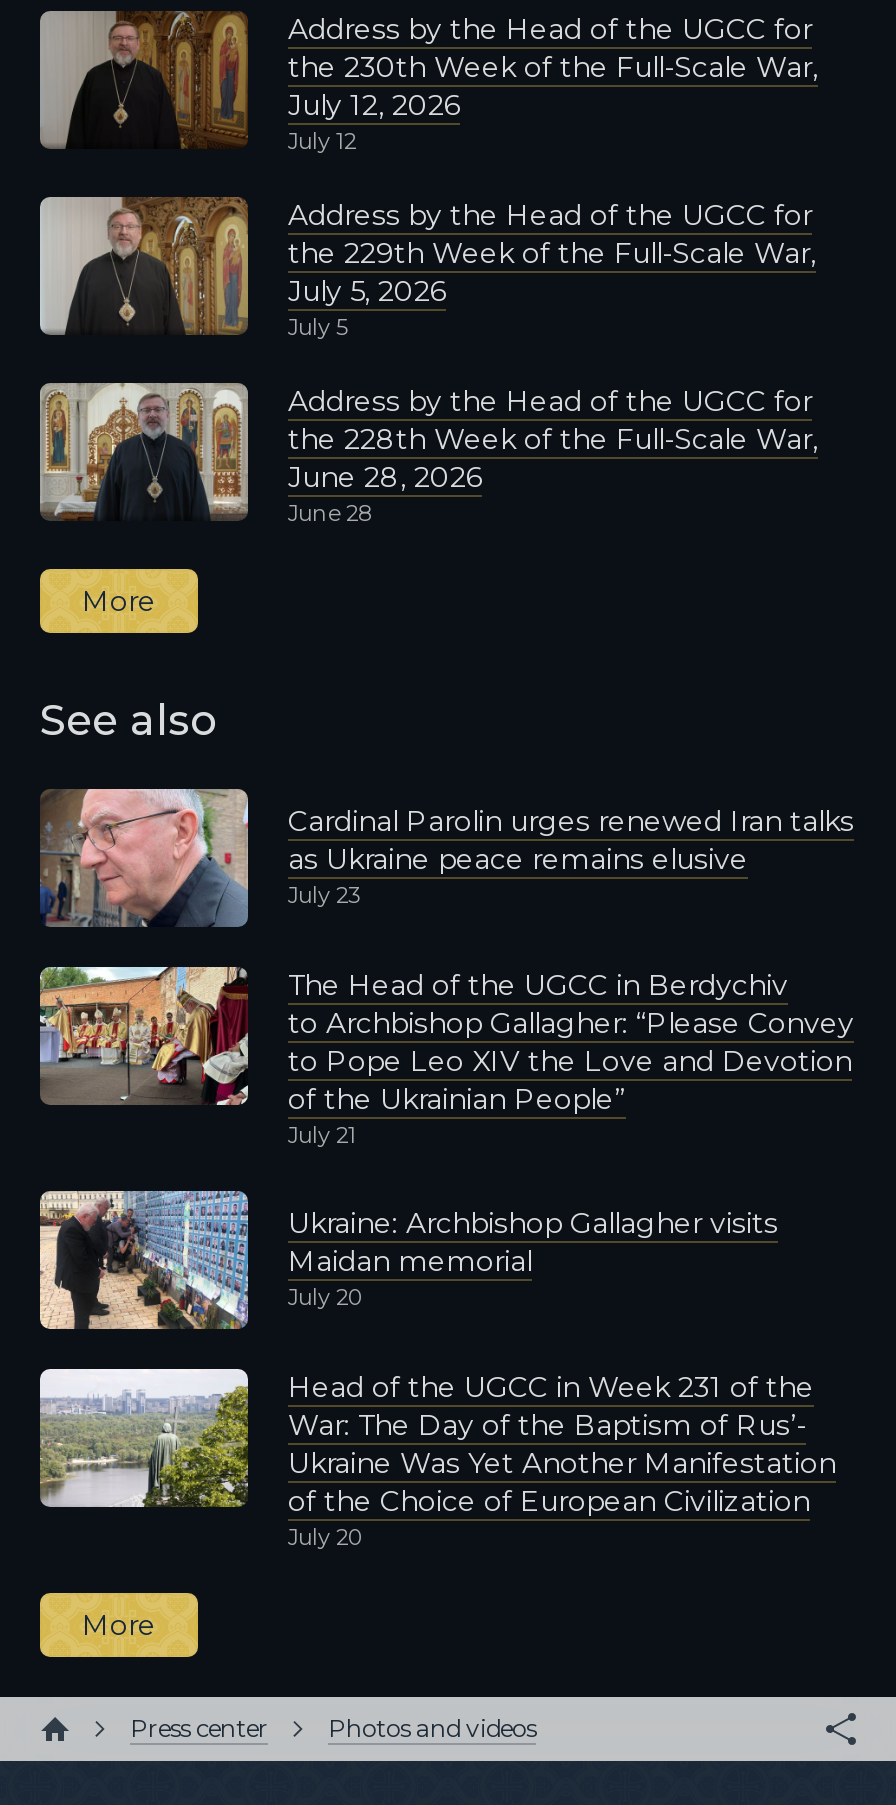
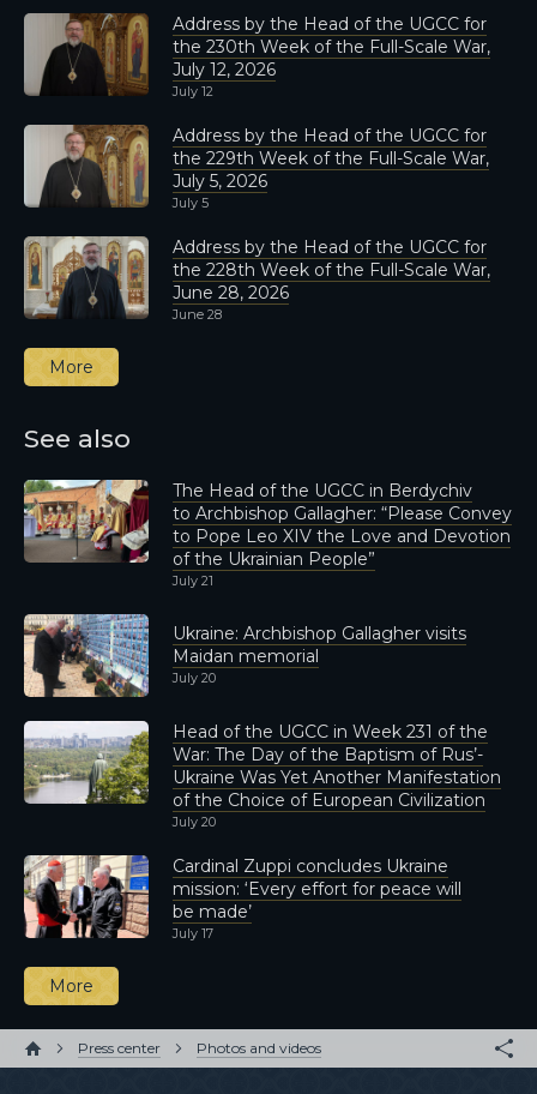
- [image]
- Cardinal Parolin urges renewed Iran talks
- as Ukraine peace remains elusive
- July 23

moved up: [image] | The Head of the UGCC in Berdychiv | to Archbishop Gallagher: “Please Convey | ... | of the Choice of European Civilization | July 20

+ [image]
+ Cardinal Zuppi concludes Ukraine
+ mission: ‘Every effort for peace will
+ be made’
+ July 17
